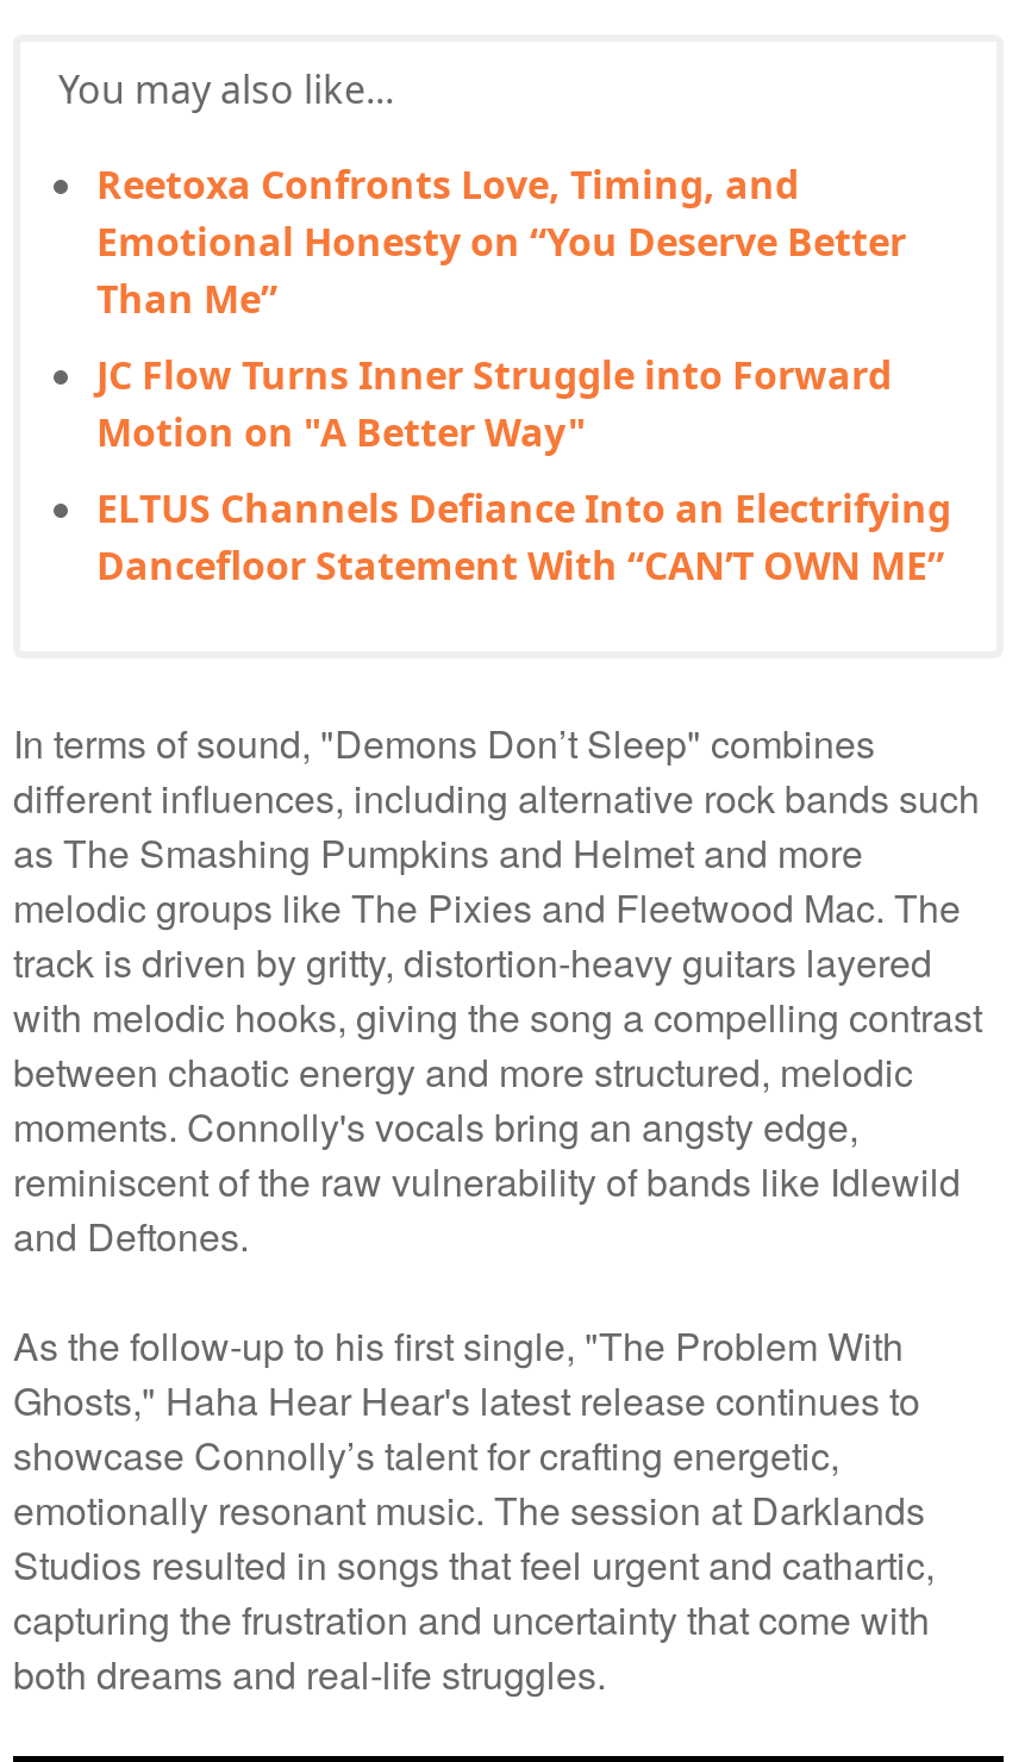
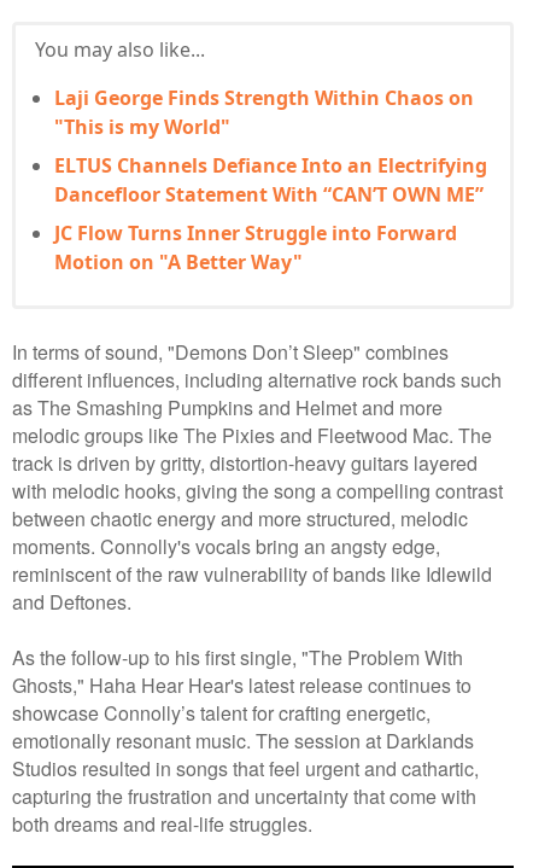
- Reetoxa Confronts Love, Timing, and
- Emotional Honesty on “You Deserve Better
- Than Me”
+ Laji George Finds Strength Within Chaos on
+ "This is my World"

moved down: JC Flow Turns Inner Struggle into Forward | Motion on "A Better Way"

moved up: ELTUS Channels Defiance Into an Electrifying | Dancefloor Statement With “CAN’T OWN ME”
